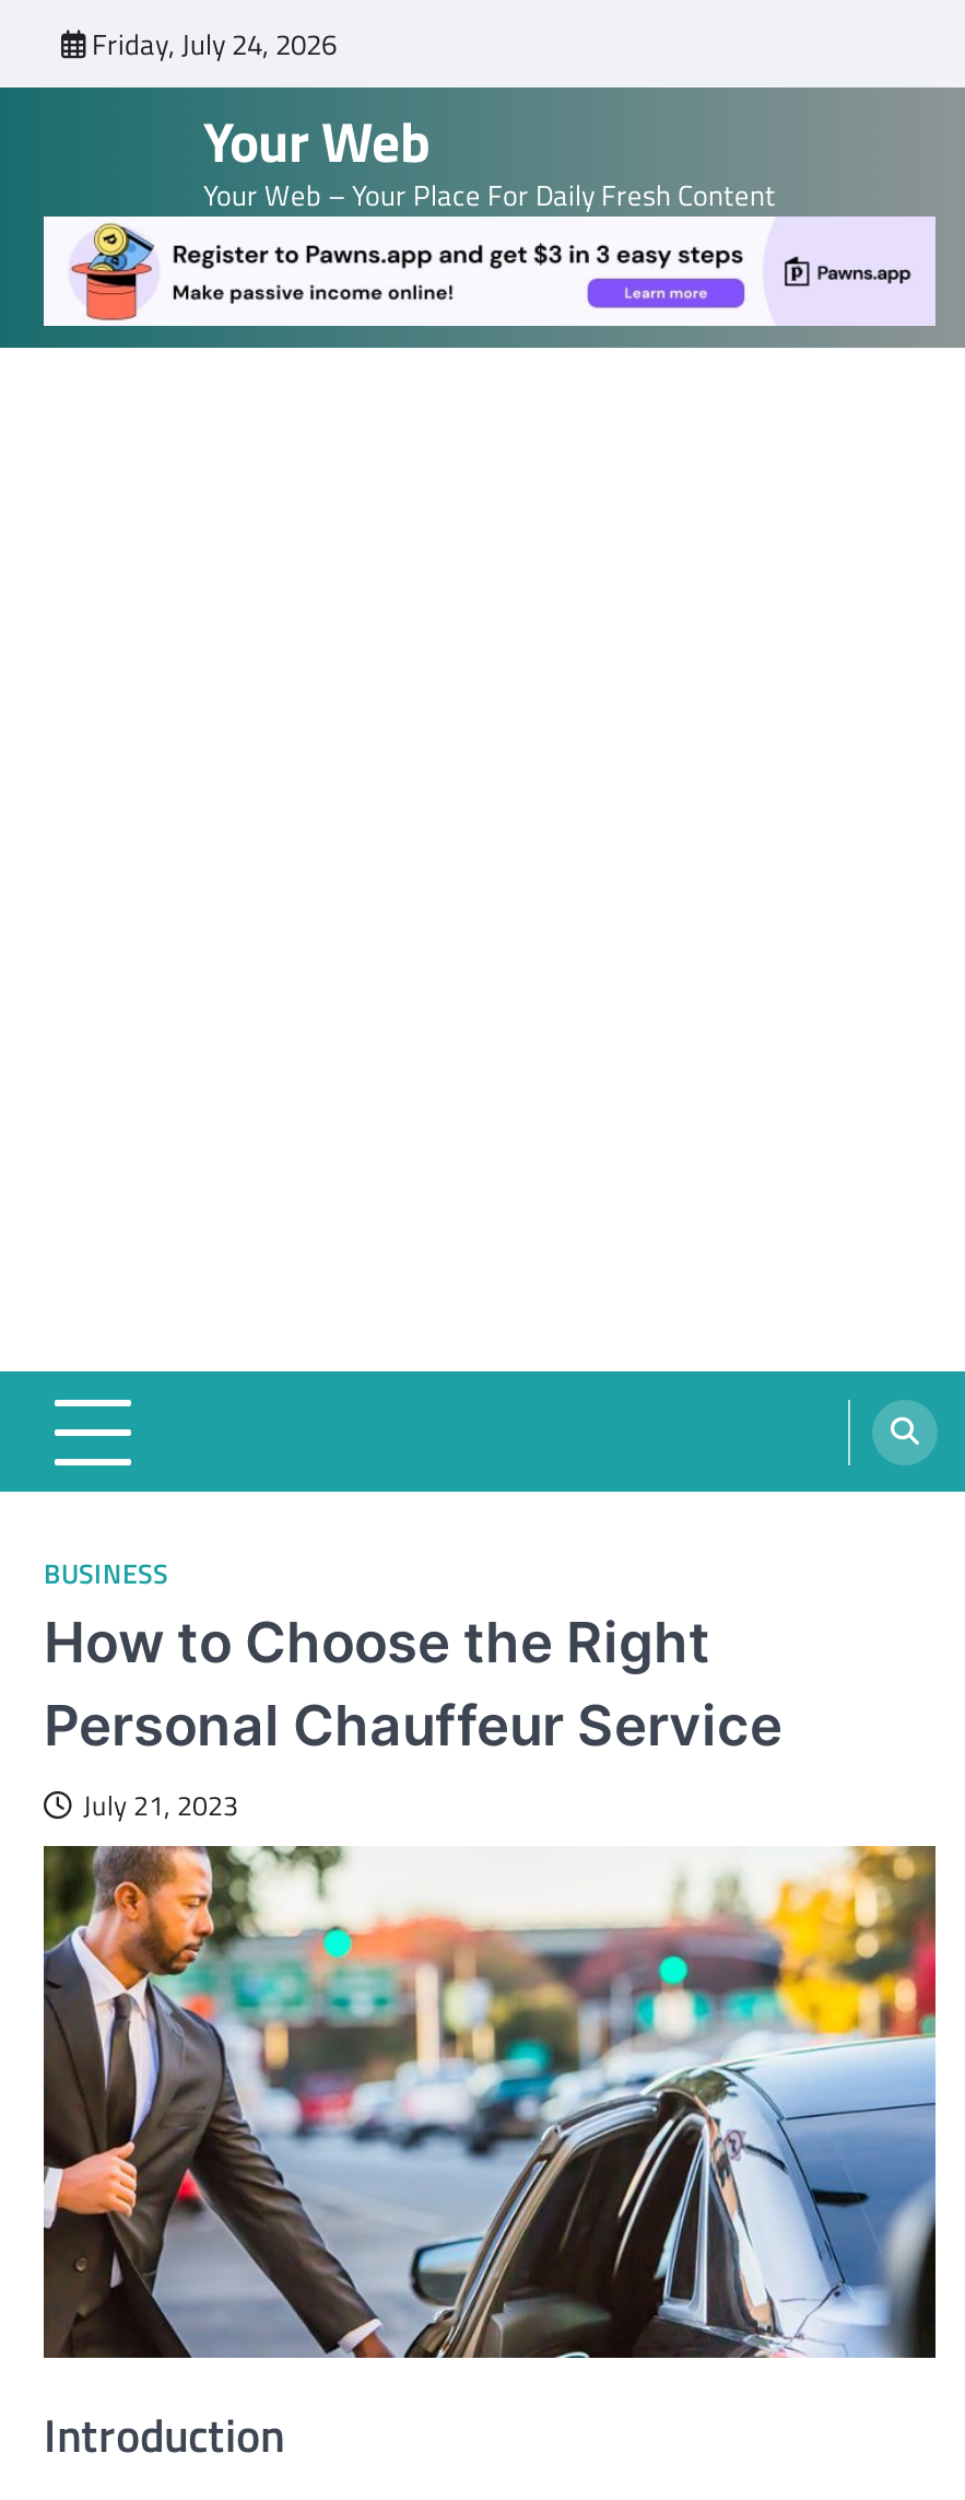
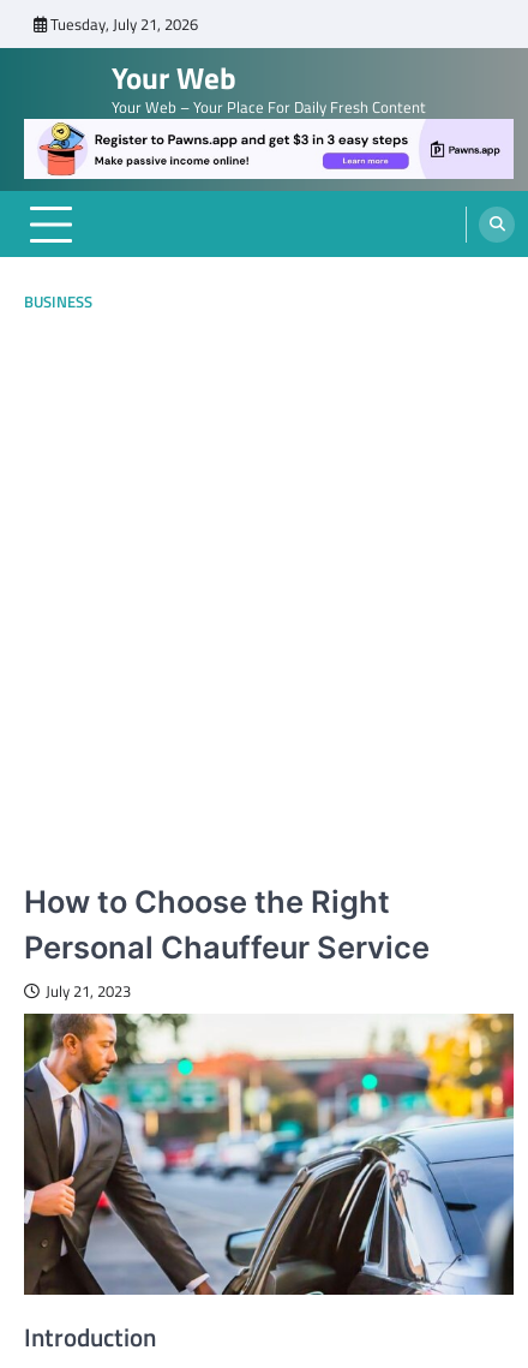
- Friday, July 24, 2026
+ Tuesday, July 21, 2026

moved up: BUSINESS
